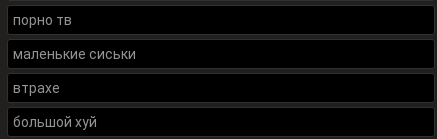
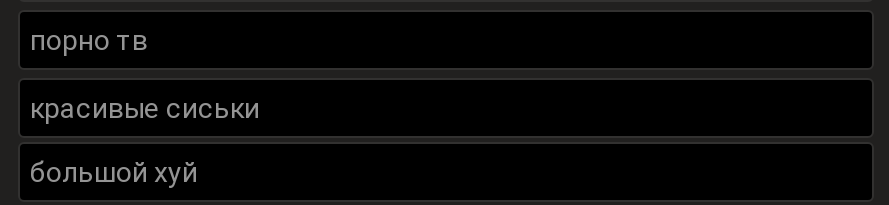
- маленькие сиськи
- втрахе
+ красивые сиськи
